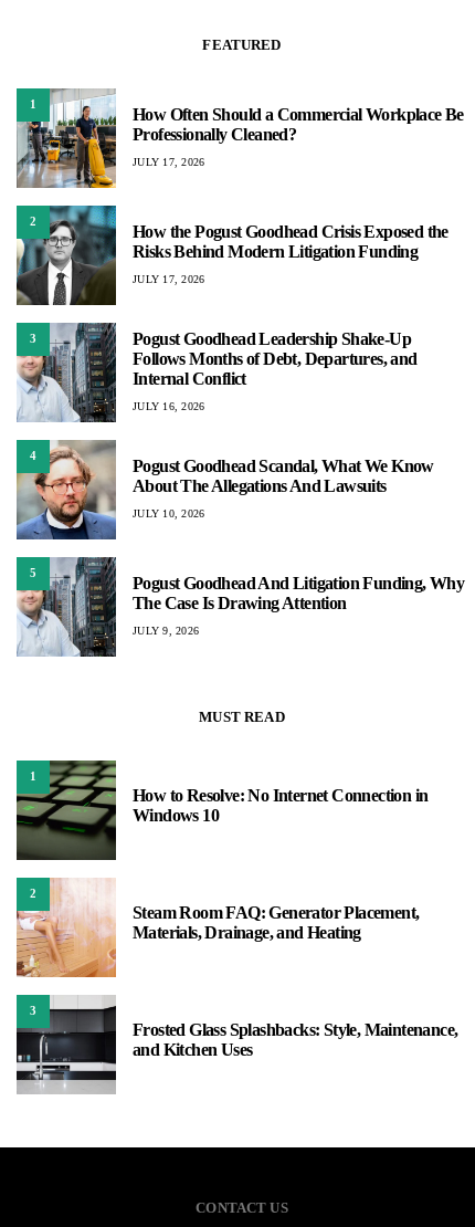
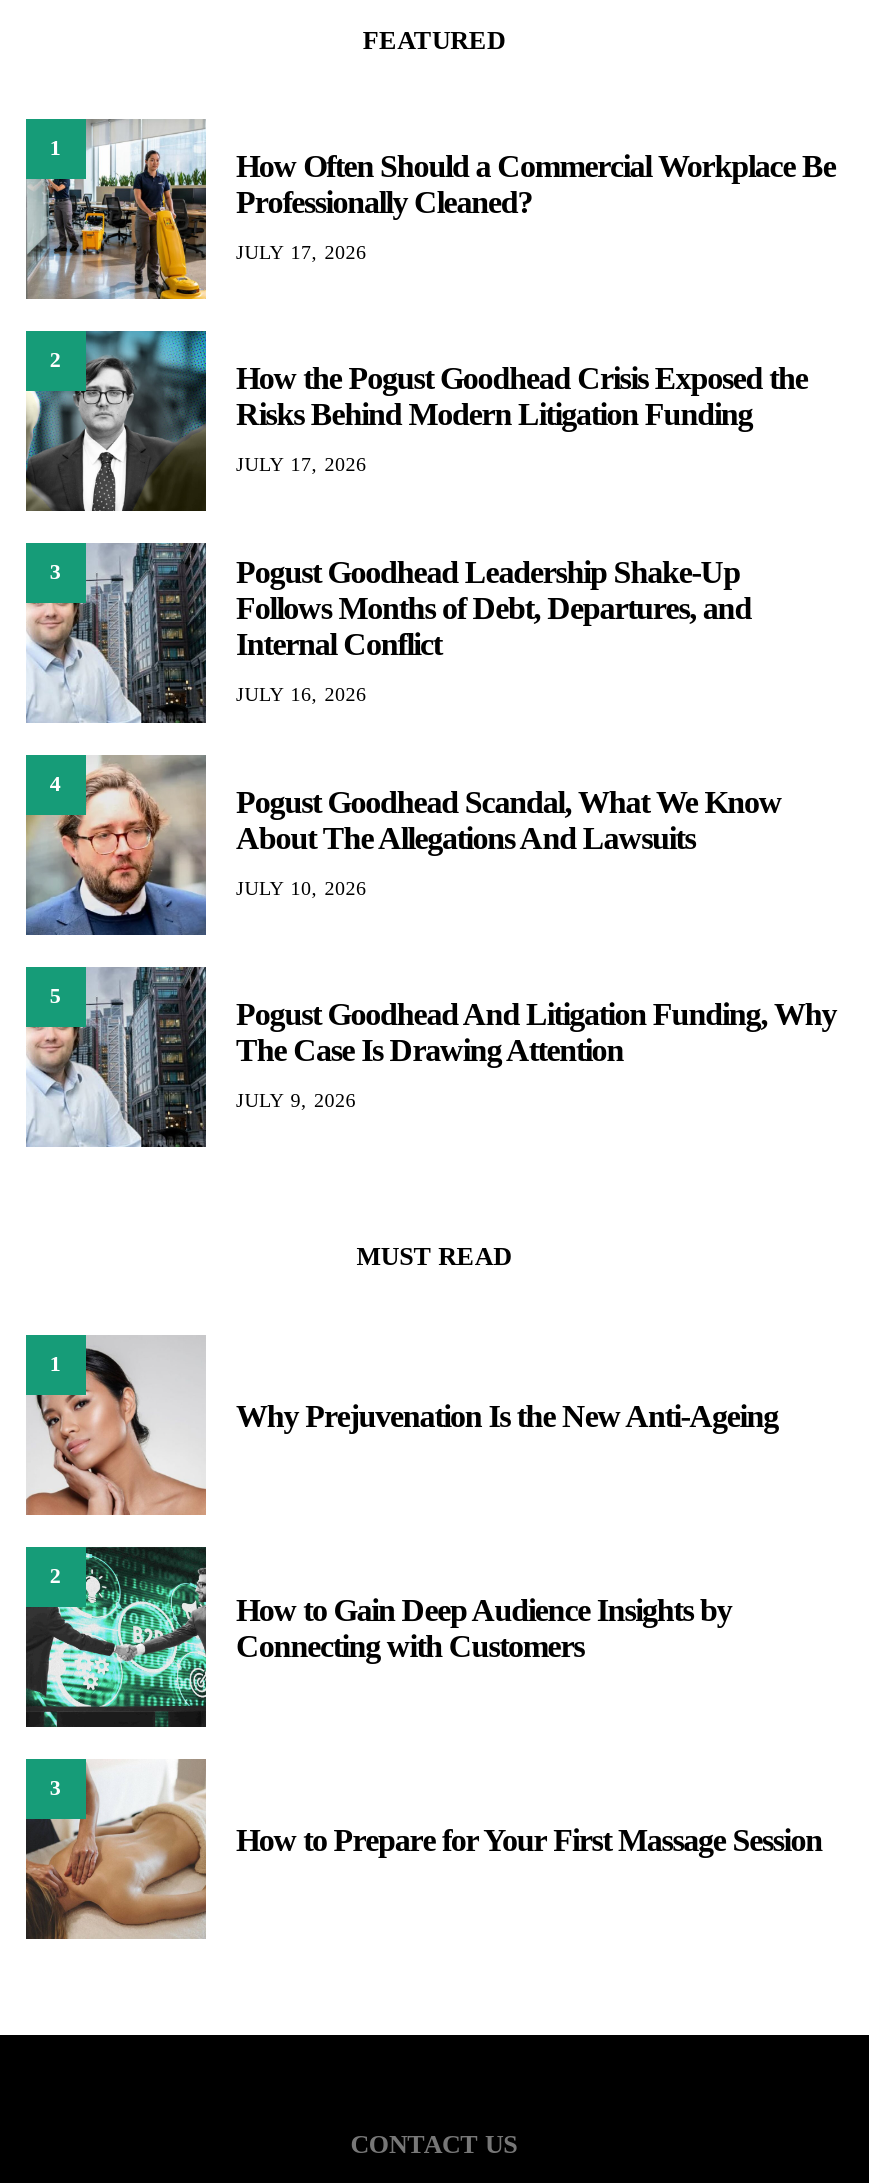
- [image]
- How to Resolve: No Internet Connection in
- Windows 10
+ [image]
+ Why Prejuvenation Is the New Anti-Ageing

- [image]
- Steam Room FAQ: Generator Placement,
- Materials, Drainage, and Heating
+ [image]
+ How to Gain Deep Audience Insights by
+ Connecting with Customers

- [image]
- Frosted Glass Splashbacks: Style, Maintenance,
- and Kitchen Uses
+ [image]
+ How to Prepare for Your First Massage Session
